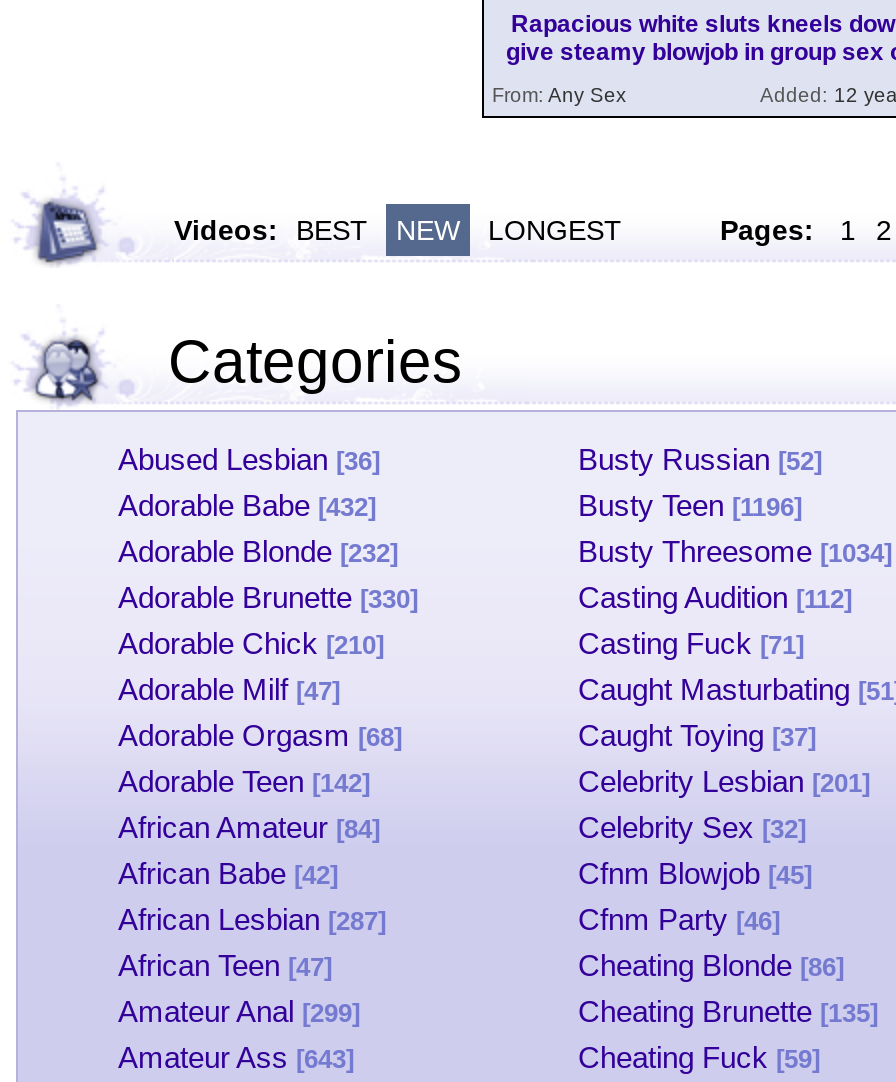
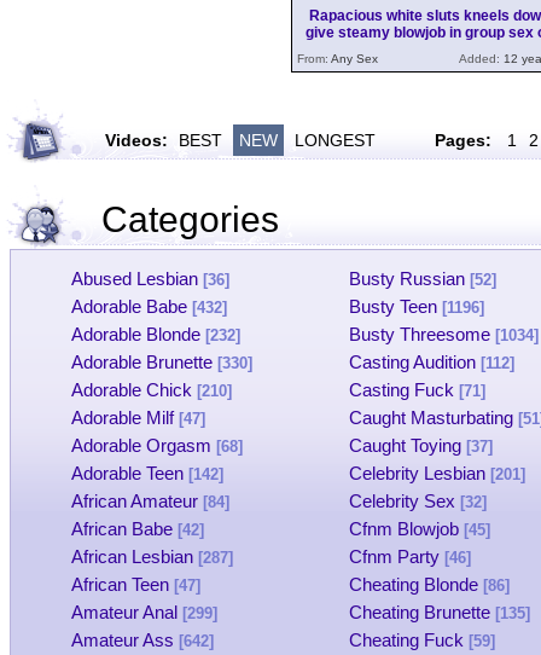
- Amateur Ass [643]
+ Amateur Ass [642]
